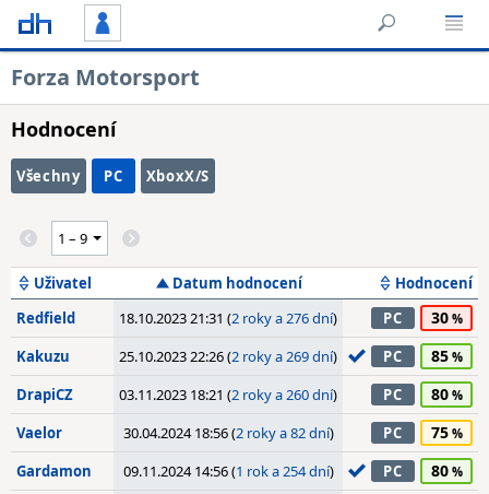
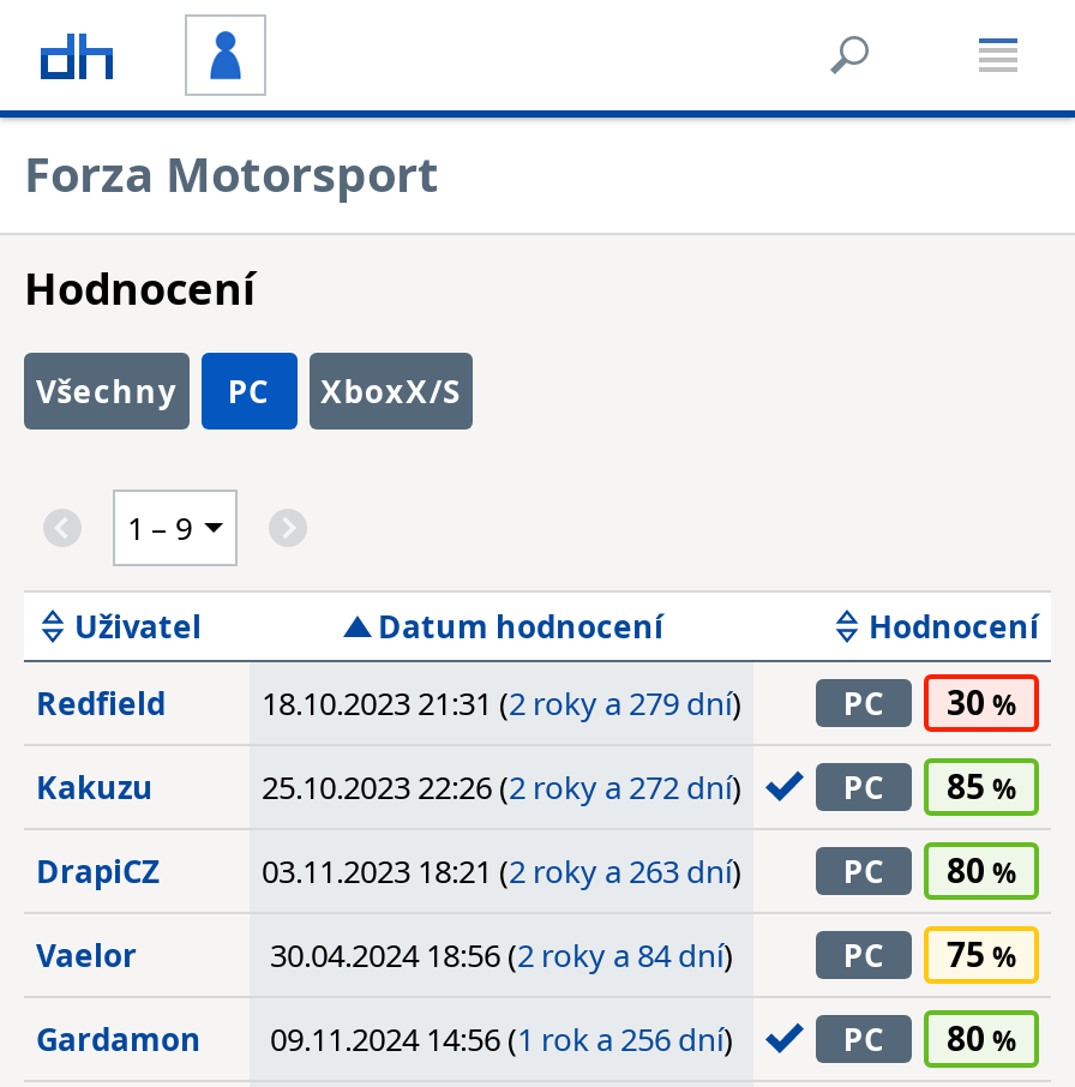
- 18.10.2023 21:31 (2 roky a 276 dní)
+ 18.10.2023 21:31 (2 roky a 279 dní)

- 25.10.2023 22:26 (2 roky a 269 dní)
+ 25.10.2023 22:26 (2 roky a 272 dní)

- 03.11.2023 18:21 (2 roky a 260 dní)
+ 03.11.2023 18:21 (2 roky a 263 dní)

- 30.04.2024 18:56 (2 roky a 82 dní)
+ 30.04.2024 18:56 (2 roky a 84 dní)

- Gardamon 09.11.2024 14:56 (1 rok a 254 dní)
+ Gardamon 09.11.2024 14:56 (1 rok a 256 dní)
